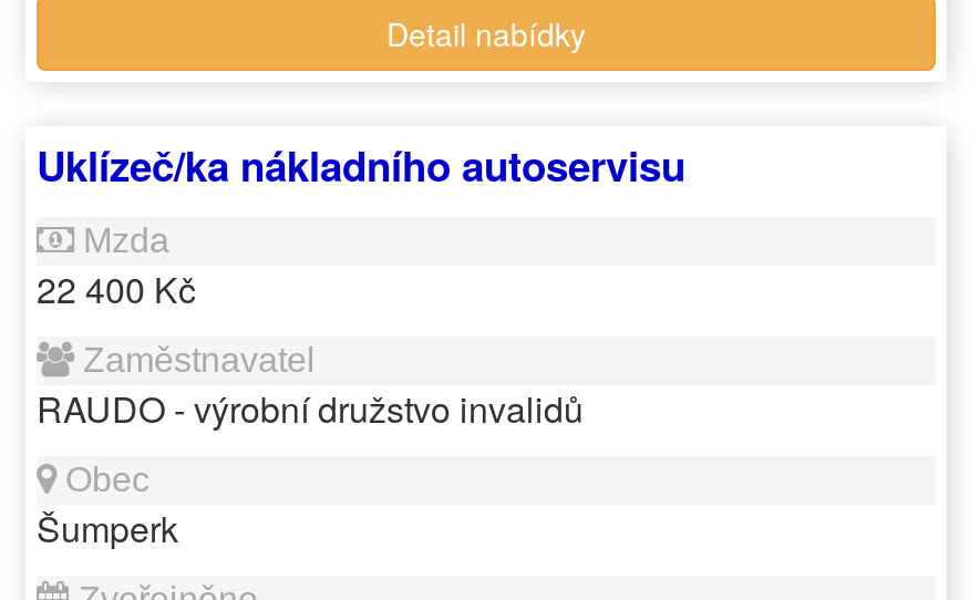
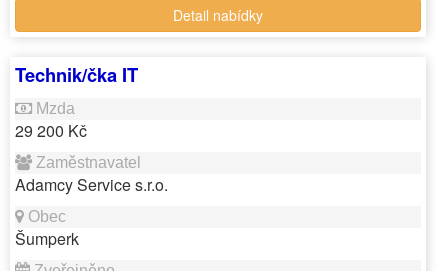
- Uklízeč/ka nákladního autoservisu
+ Technik/čka IT

- 22 400 Kč
+ 29 200 Kč

- RAUDO - výrobní družstvo invalidů
+ Adamcy Service s.r.o.
